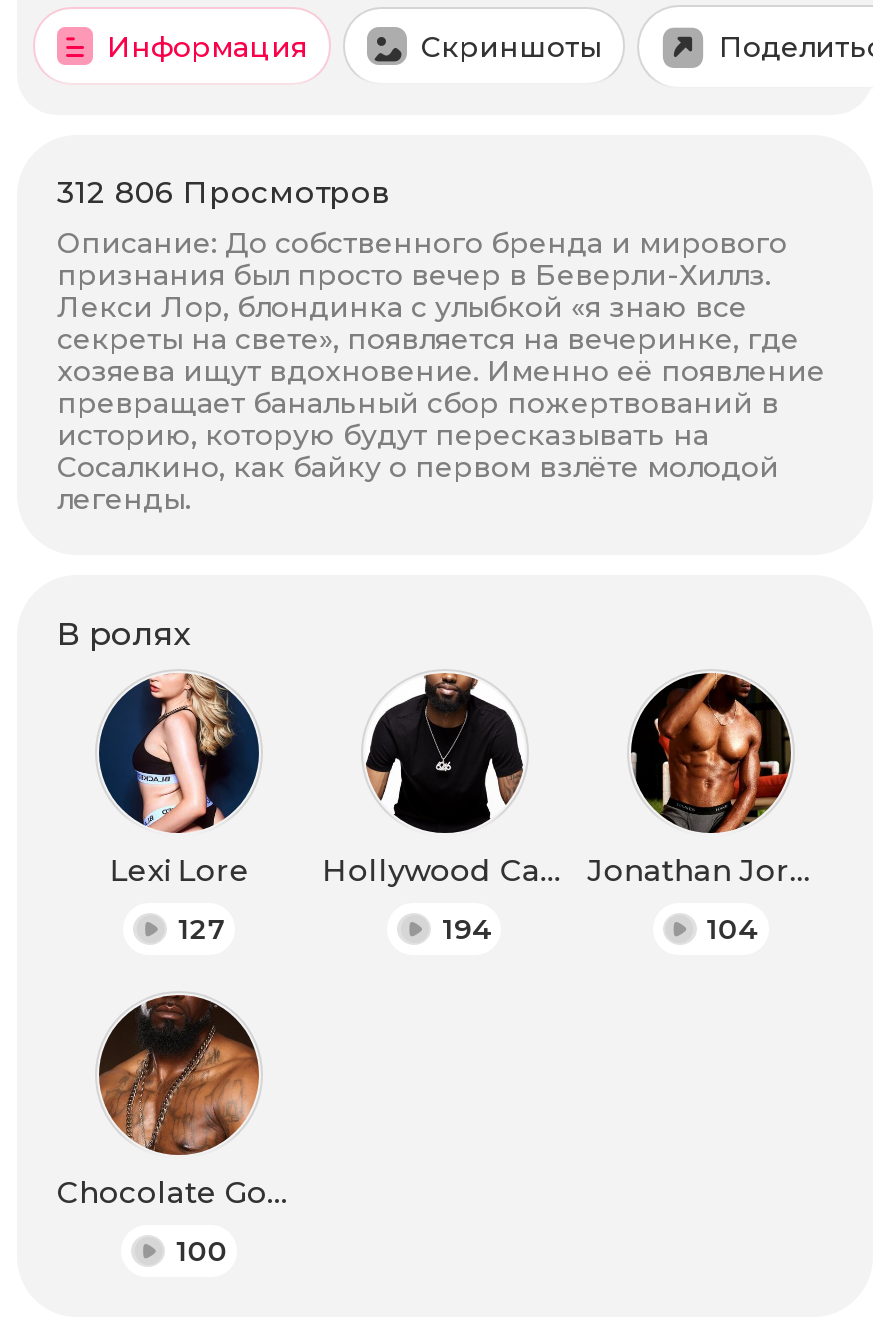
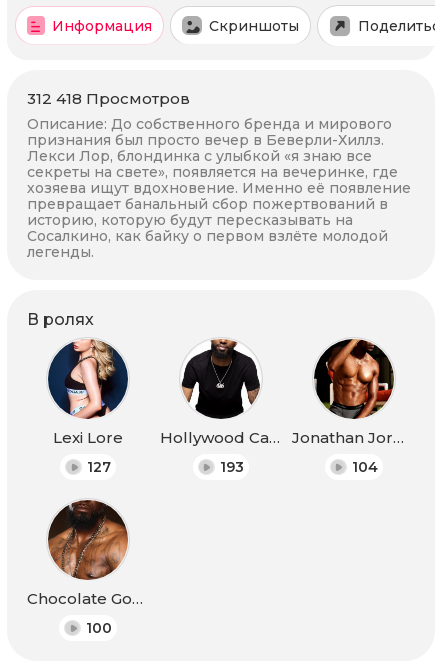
- 312 806 Просмотров
+ 312 418 Просмотров

- 194
+ 193
